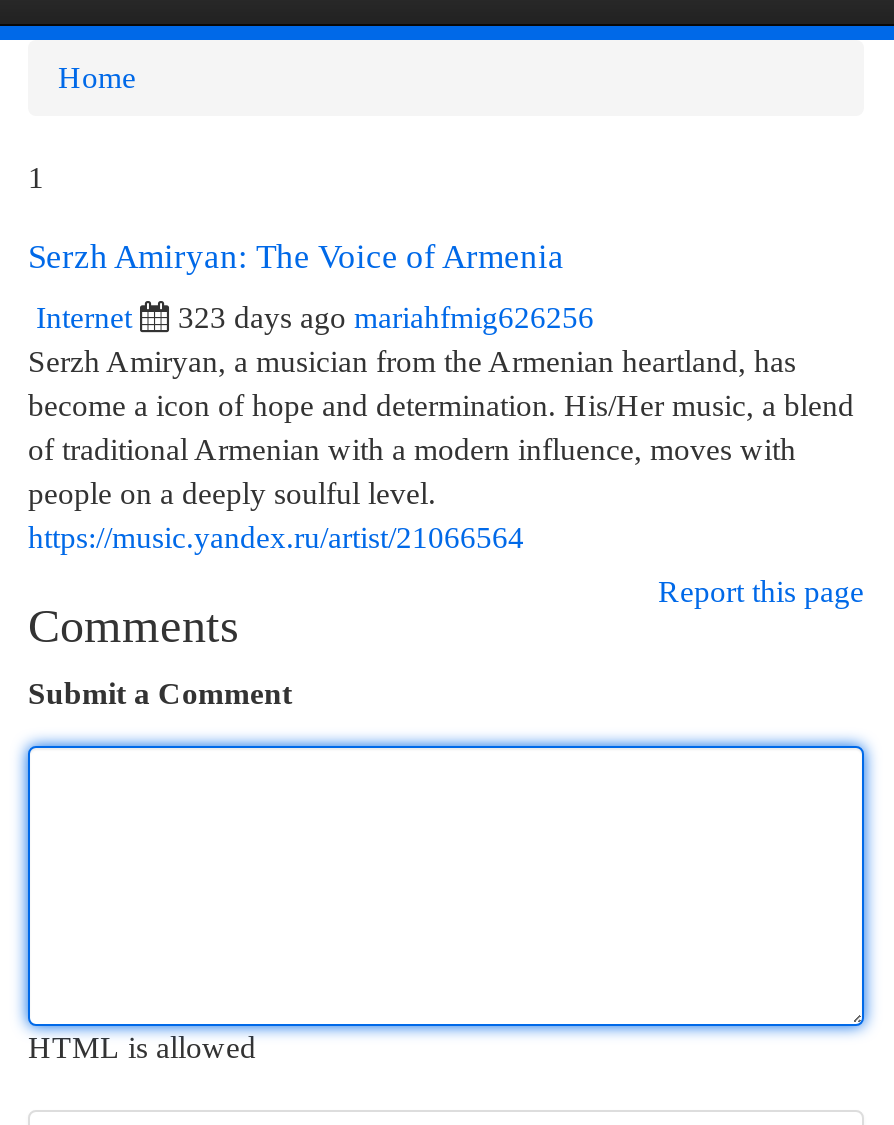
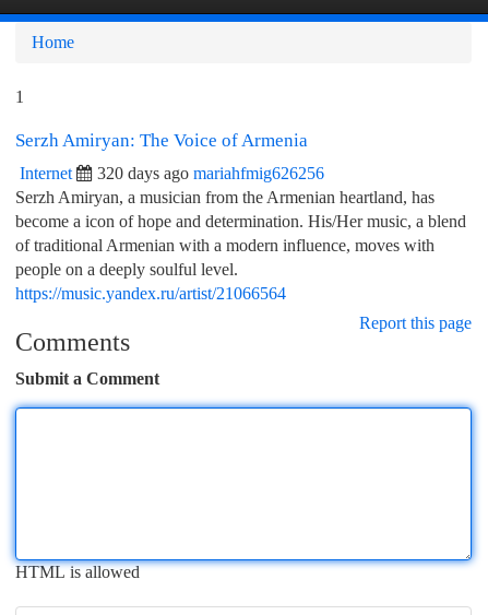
- 323 days ago mariahfmig626256
+ 320 days ago mariahfmig626256
